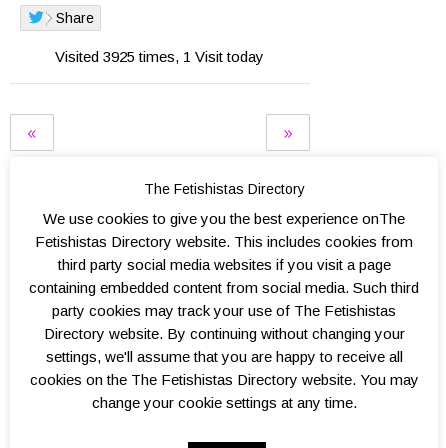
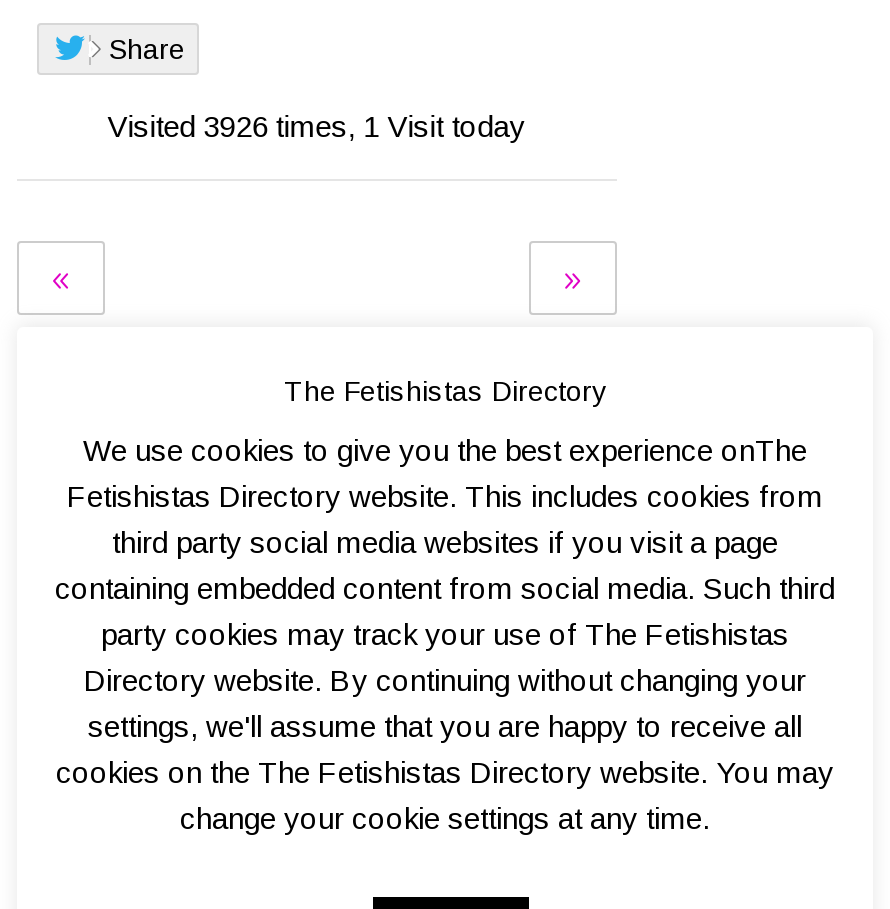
- Visited 3925 times, 1 Visit today
+ Visited 3926 times, 1 Visit today
